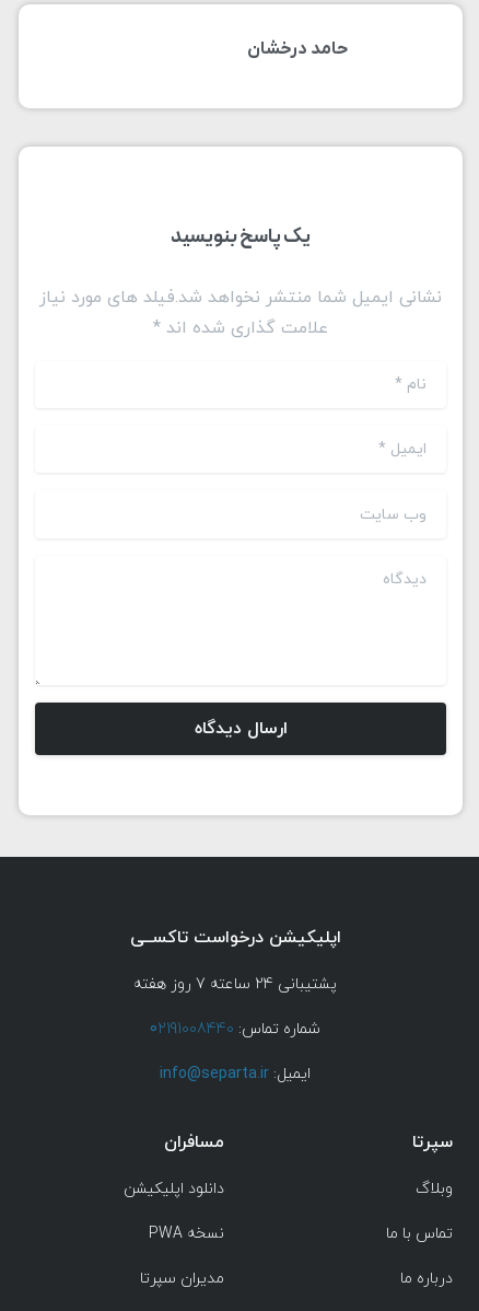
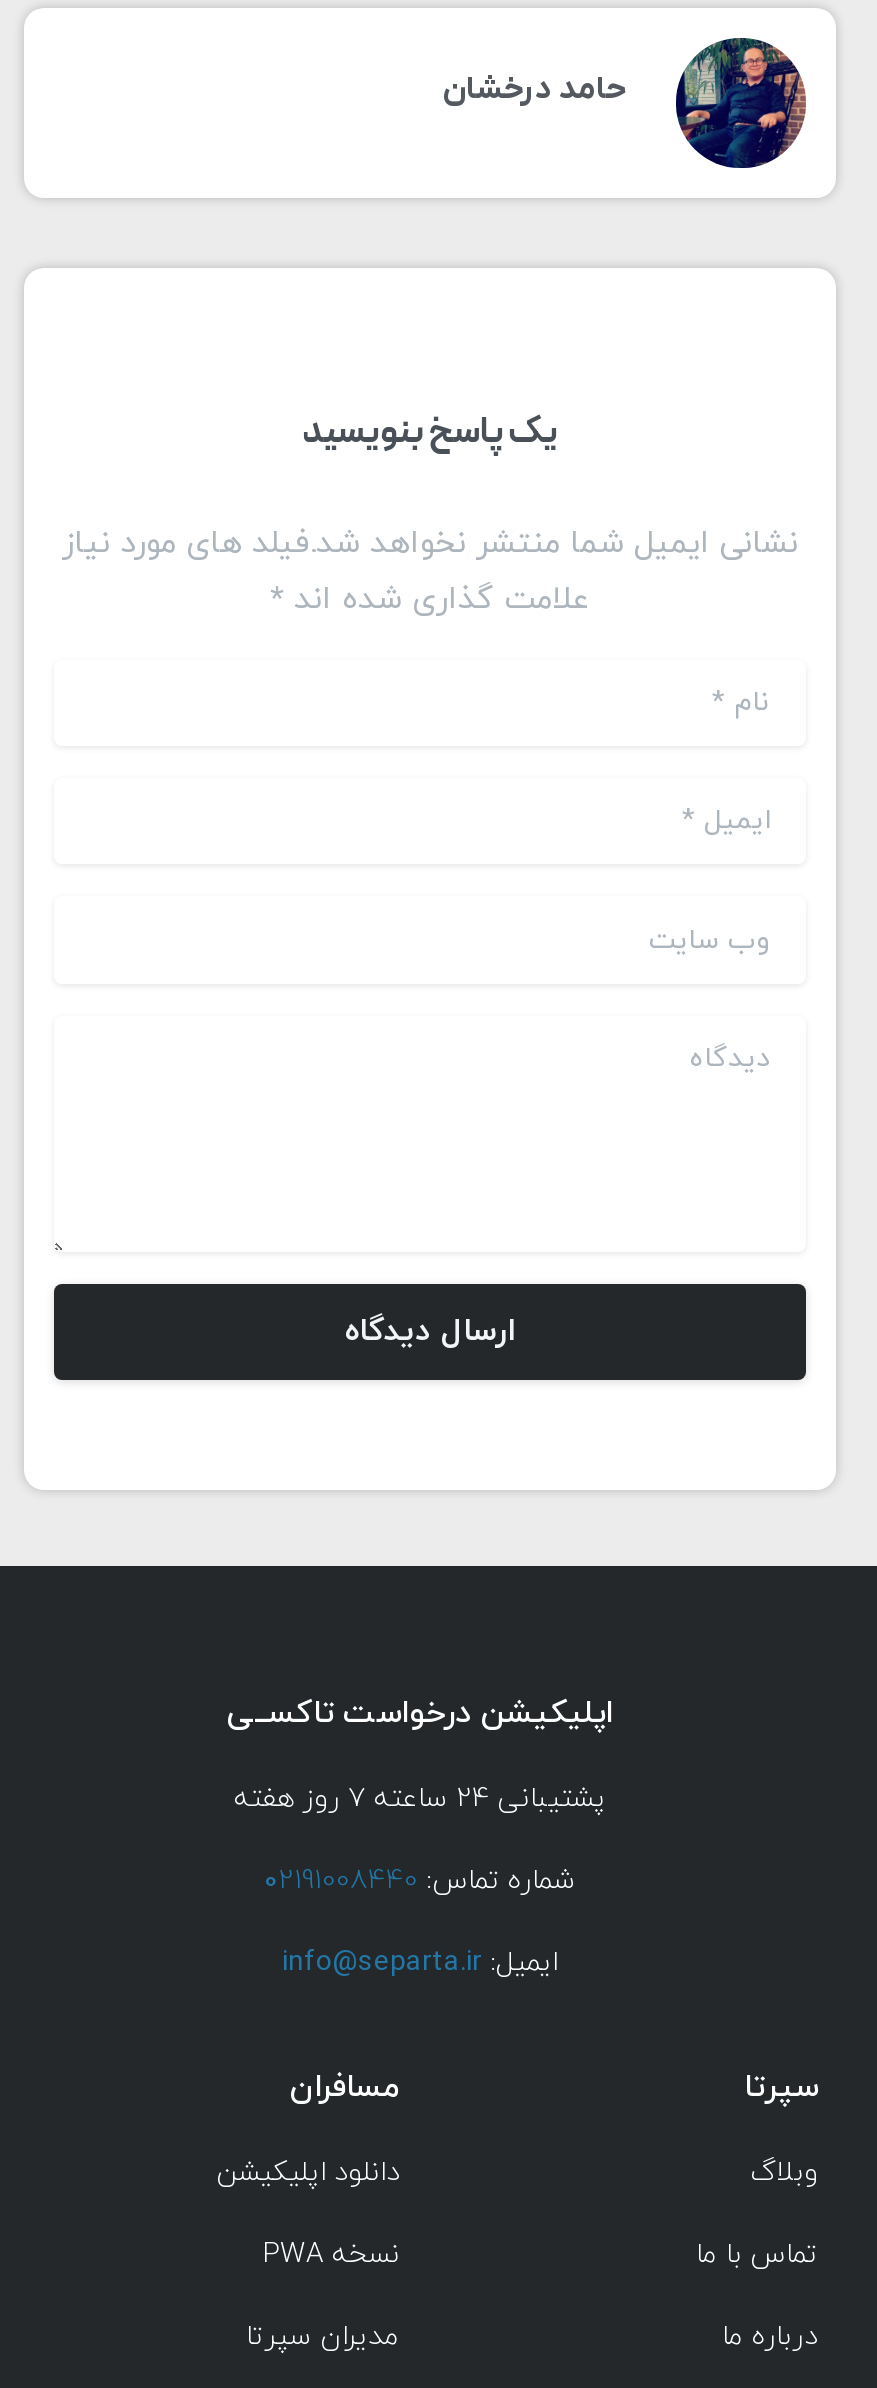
+ [image]
